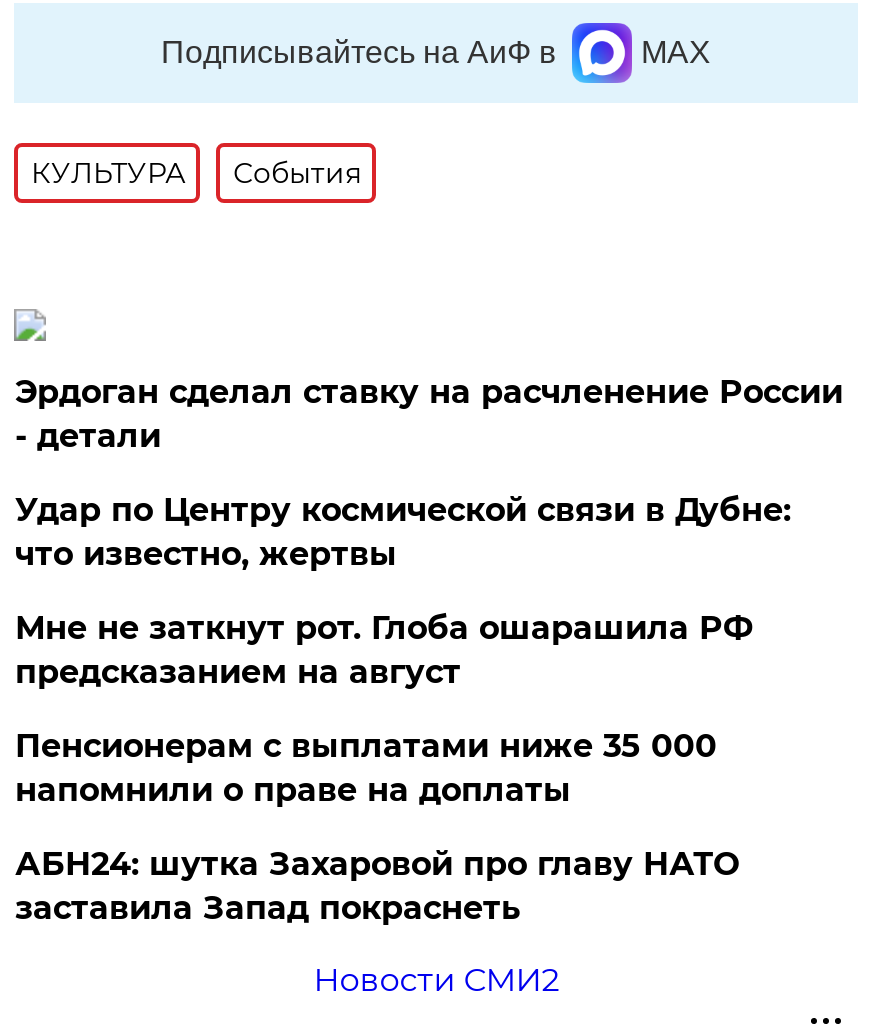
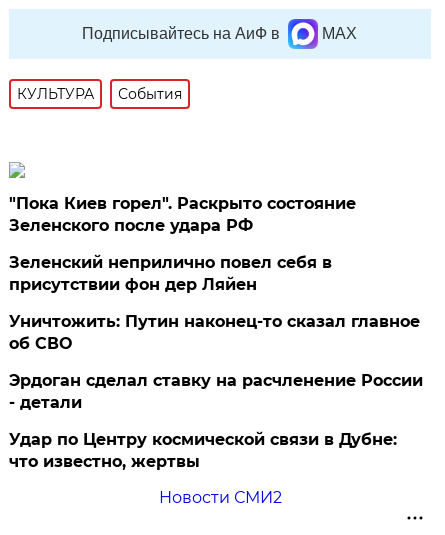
+ "Пока Киев горел". Раскрыто состояние
+ Зеленского после удара РФ
+ Зеленский неприлично повел cебя в
+ присутствии фон дер Ляйен
+ Уничтожить: Путин наконец-то сказал главное
+ об СВО

moved down: Эрдоган сделал ставку на расчленение России | - детали | Удар по Центру космической связи в Дубне: | что известно, жертвы

- Мне не заткнут рот. Глоба ошарашила РФ
- предсказанием на август
- Пенсионерам с выплатами ниже 35 000
- напомнили о праве на доплаты
- АБН24: шутка Захаровой про главу НАТО
- заставила Запад покраснеть
